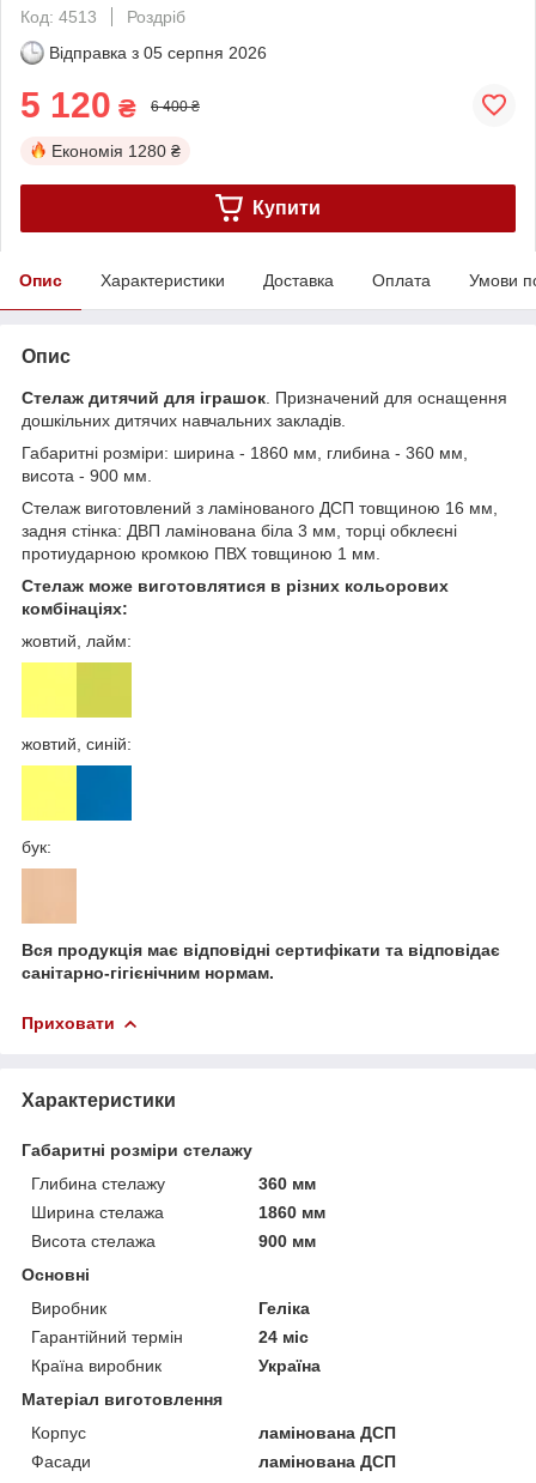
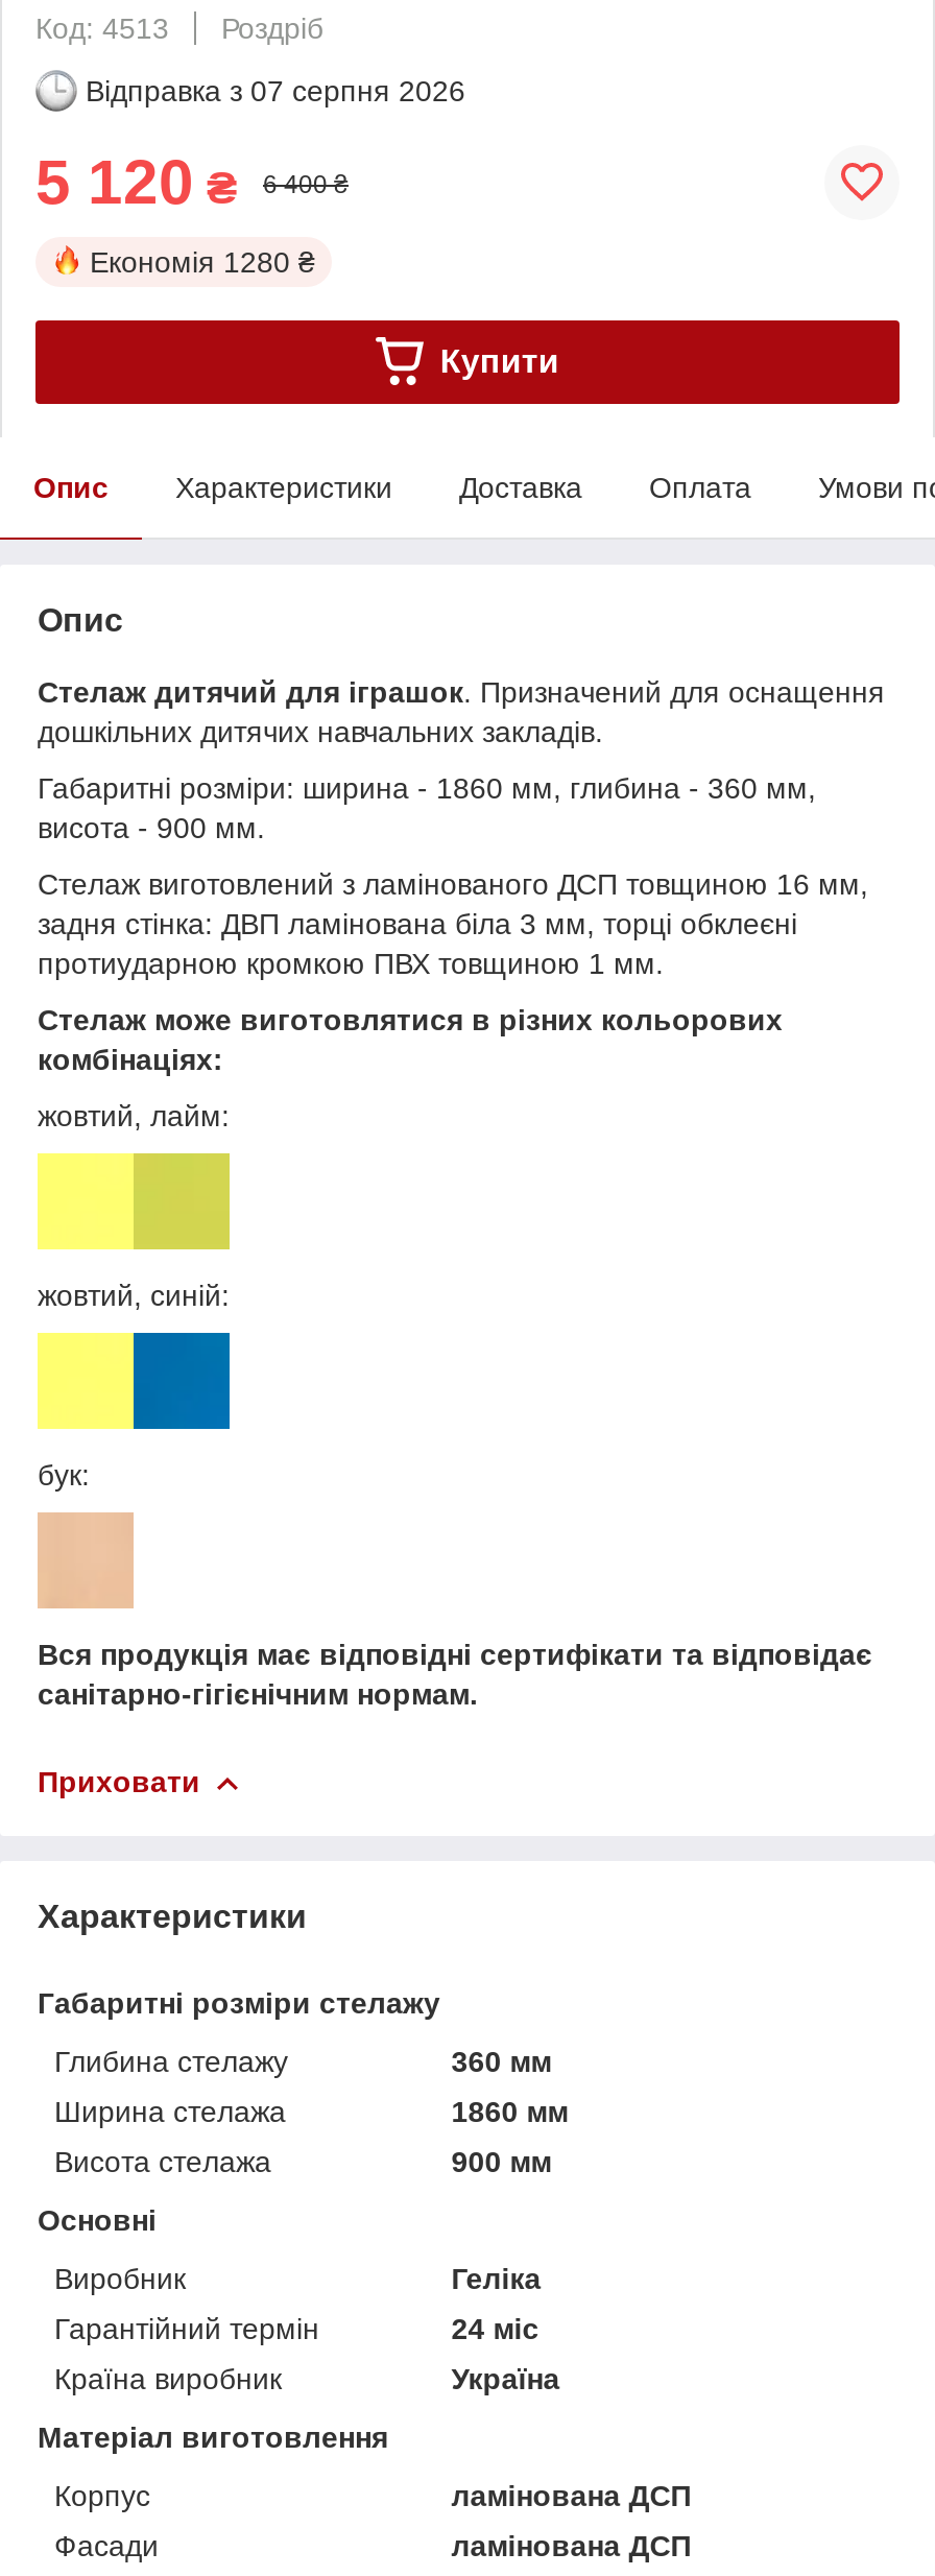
- Відправка з 05 серпня 2026
+ Відправка з 07 серпня 2026
